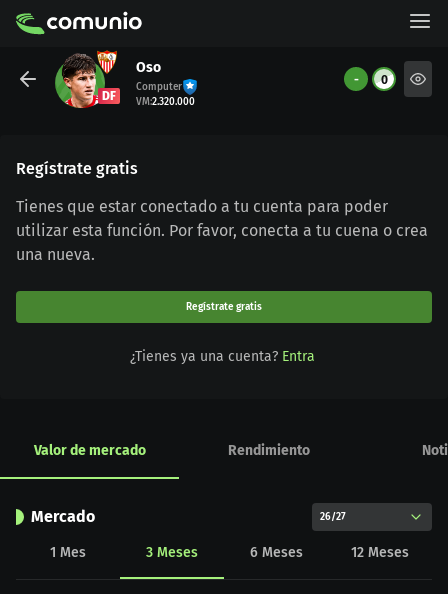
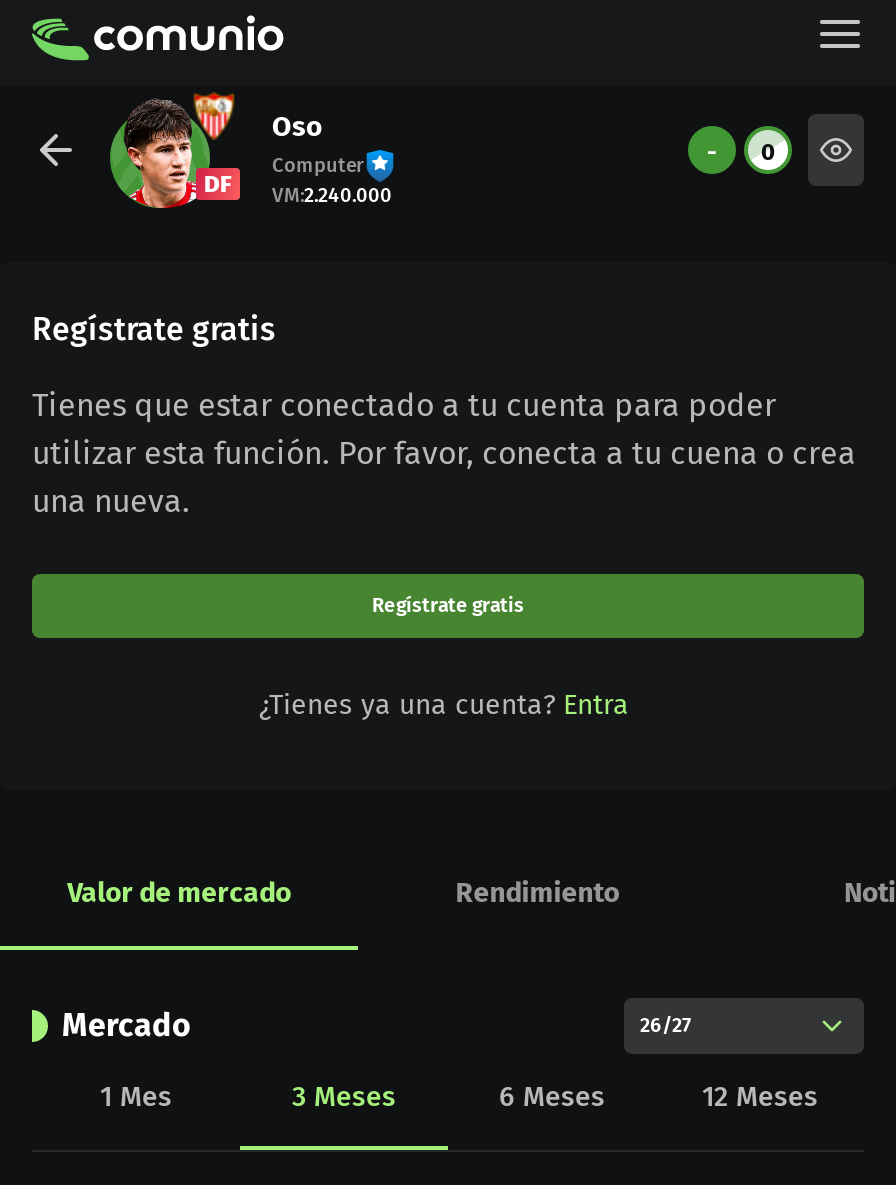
- DF VM 2.320.000
+ DF VM 2.240.000
